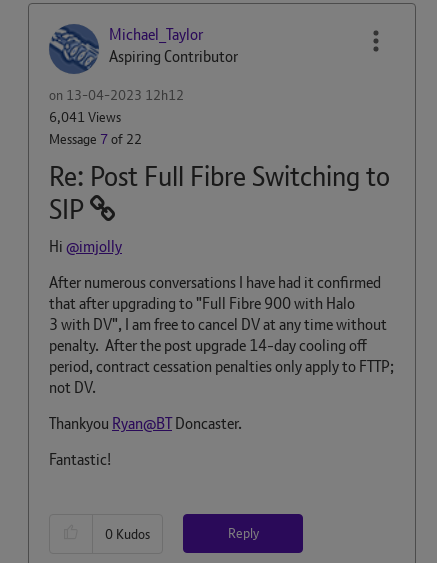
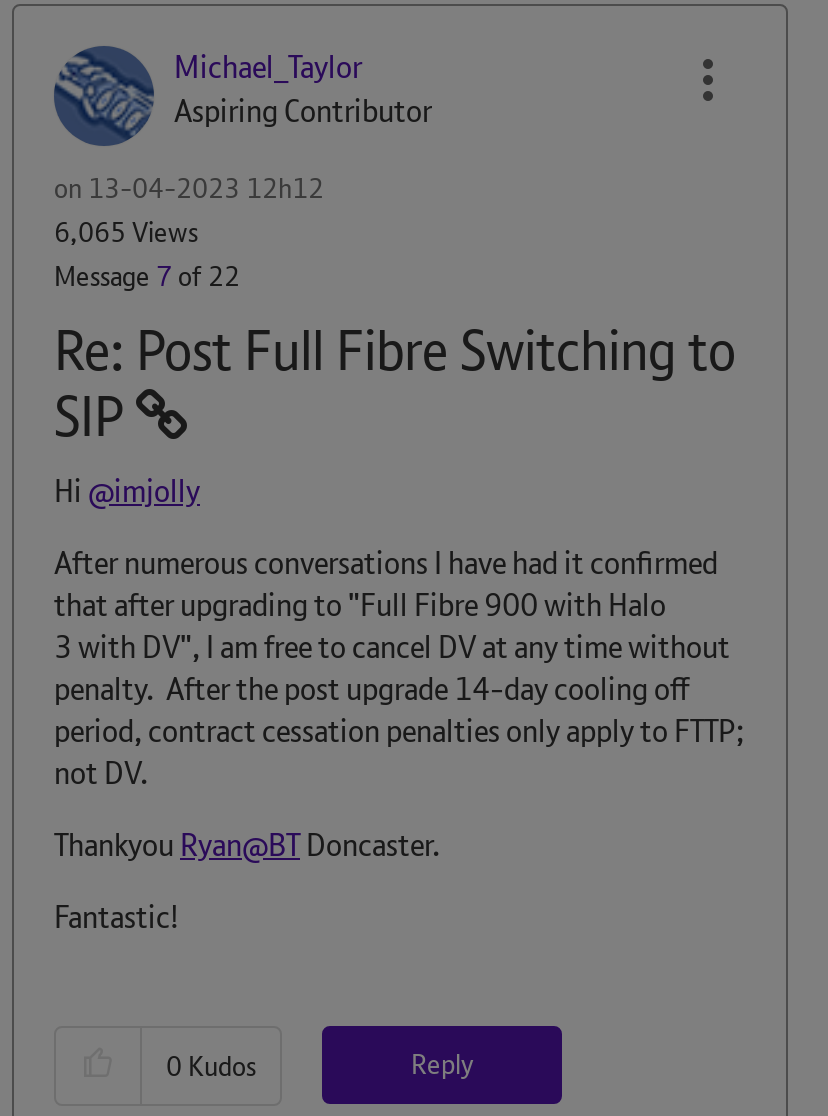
- 6,041 Views
+ 6,065 Views
